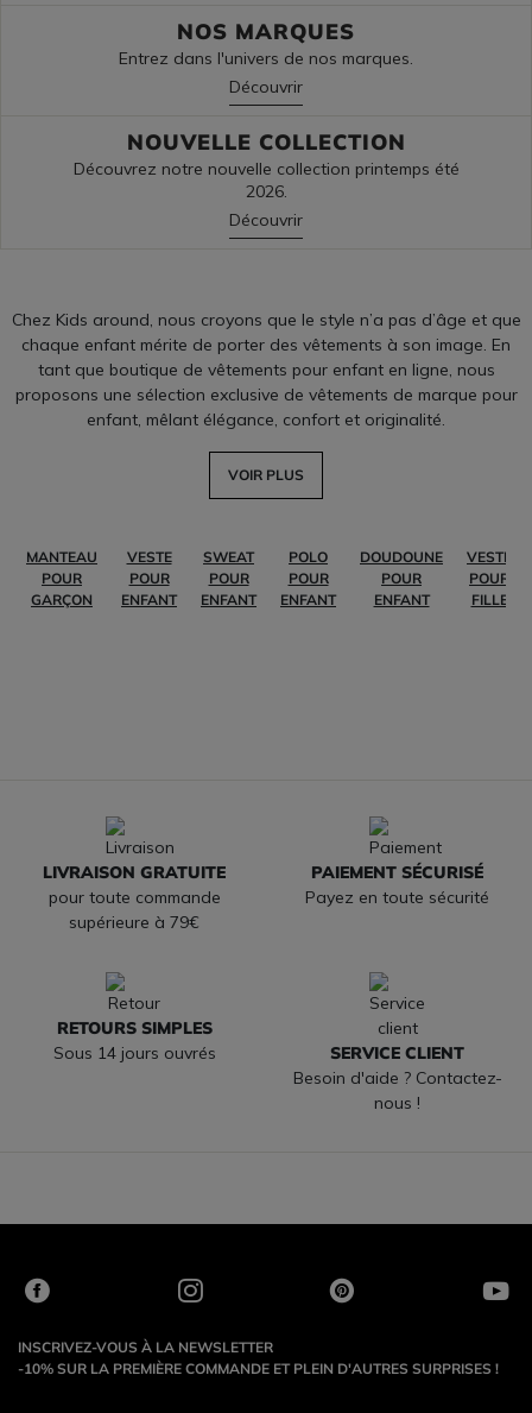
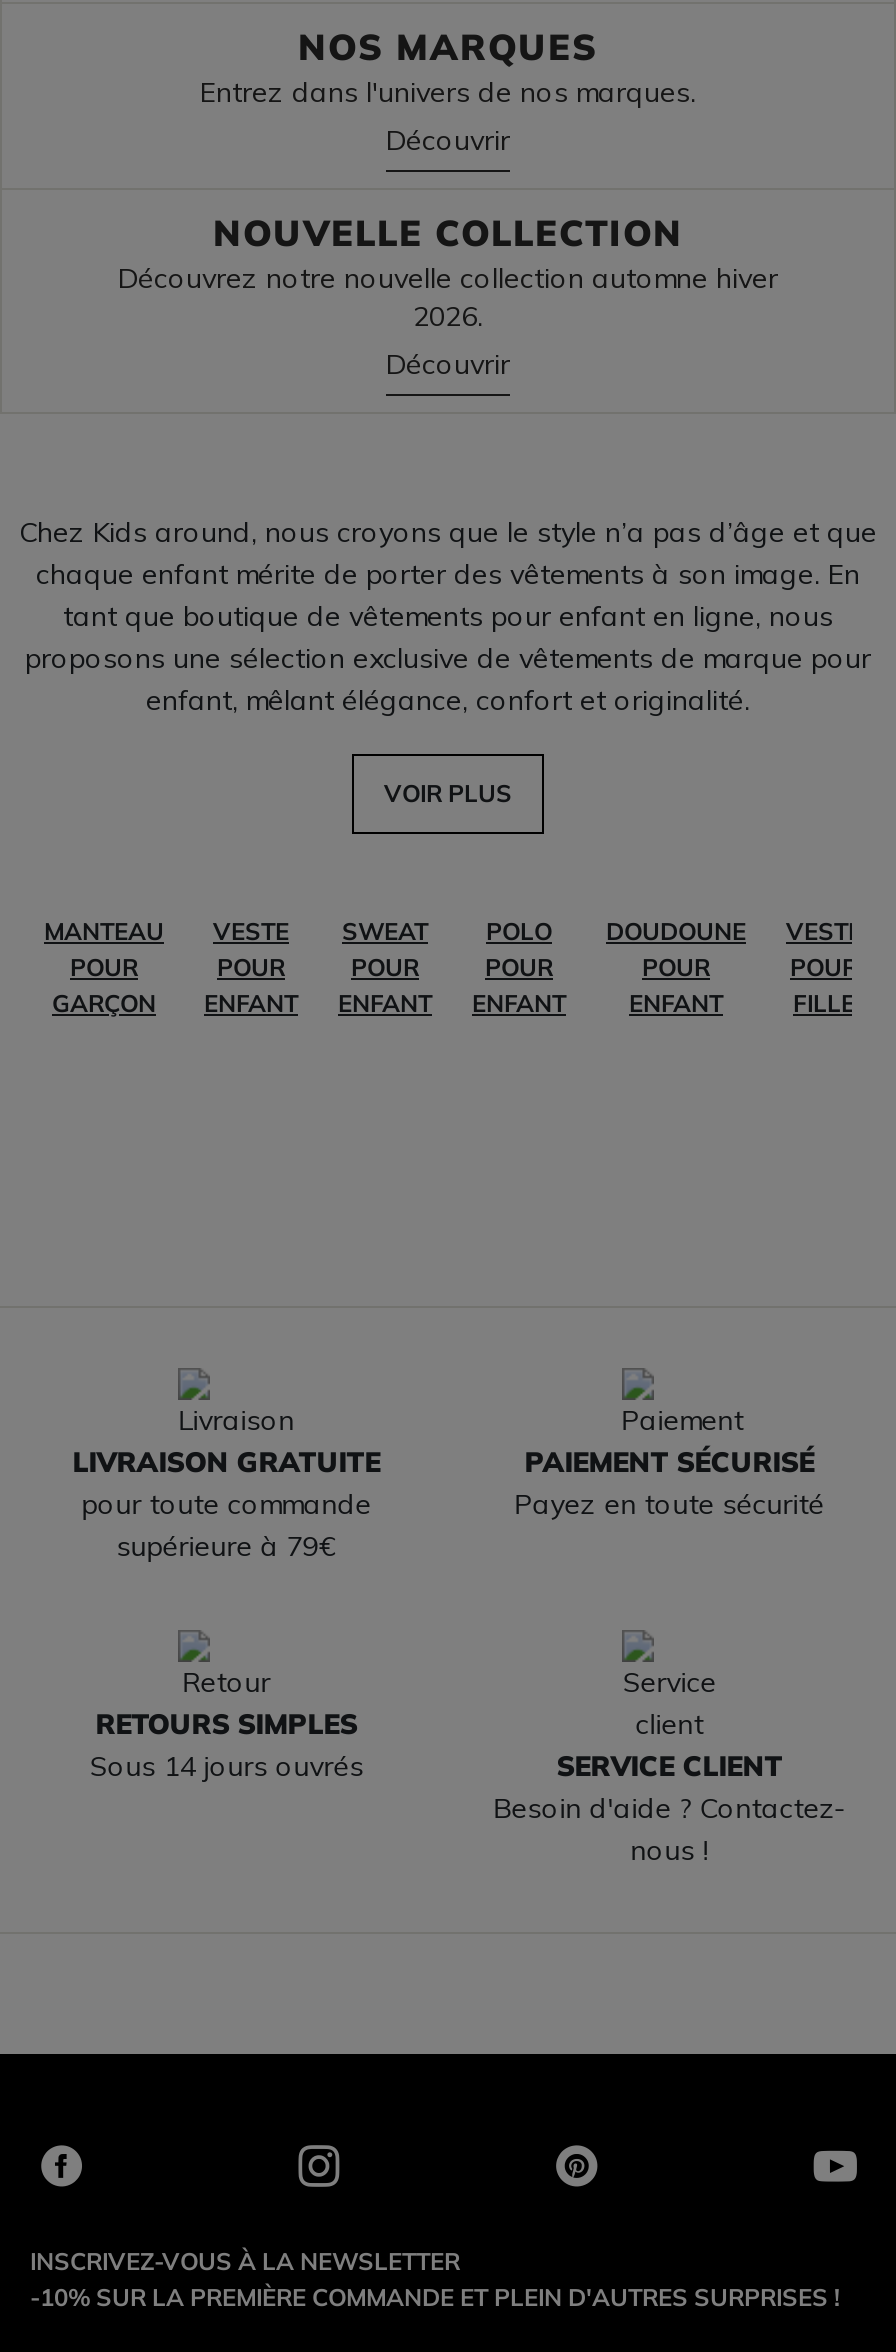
- Découvrez notre nouvelle collection printemps été
+ Découvrez notre nouvelle collection automne hiver
